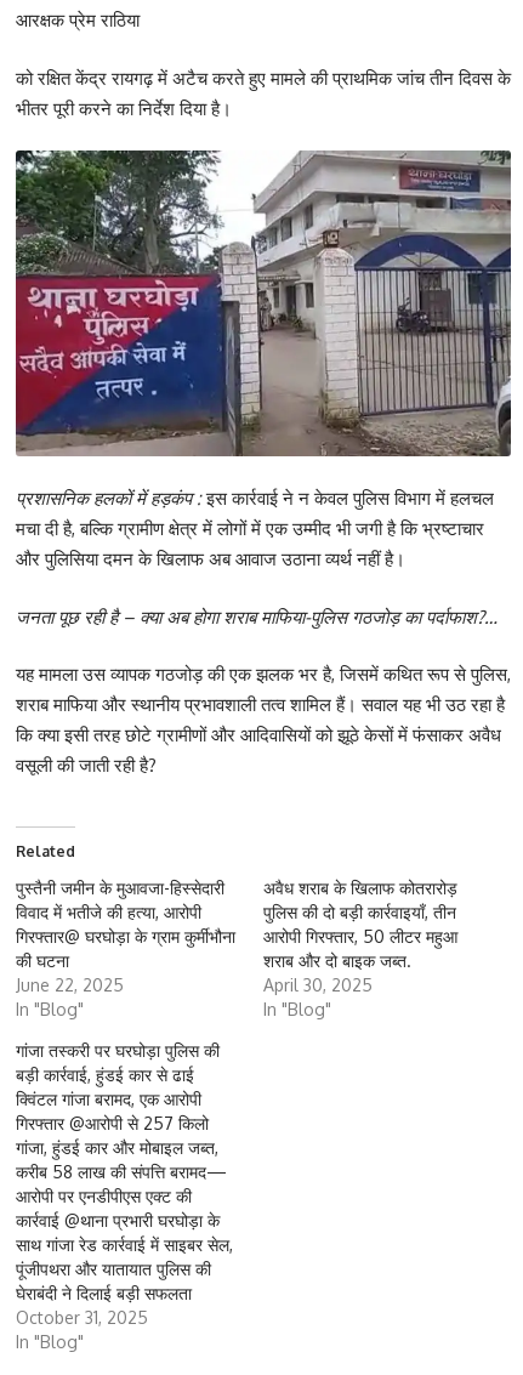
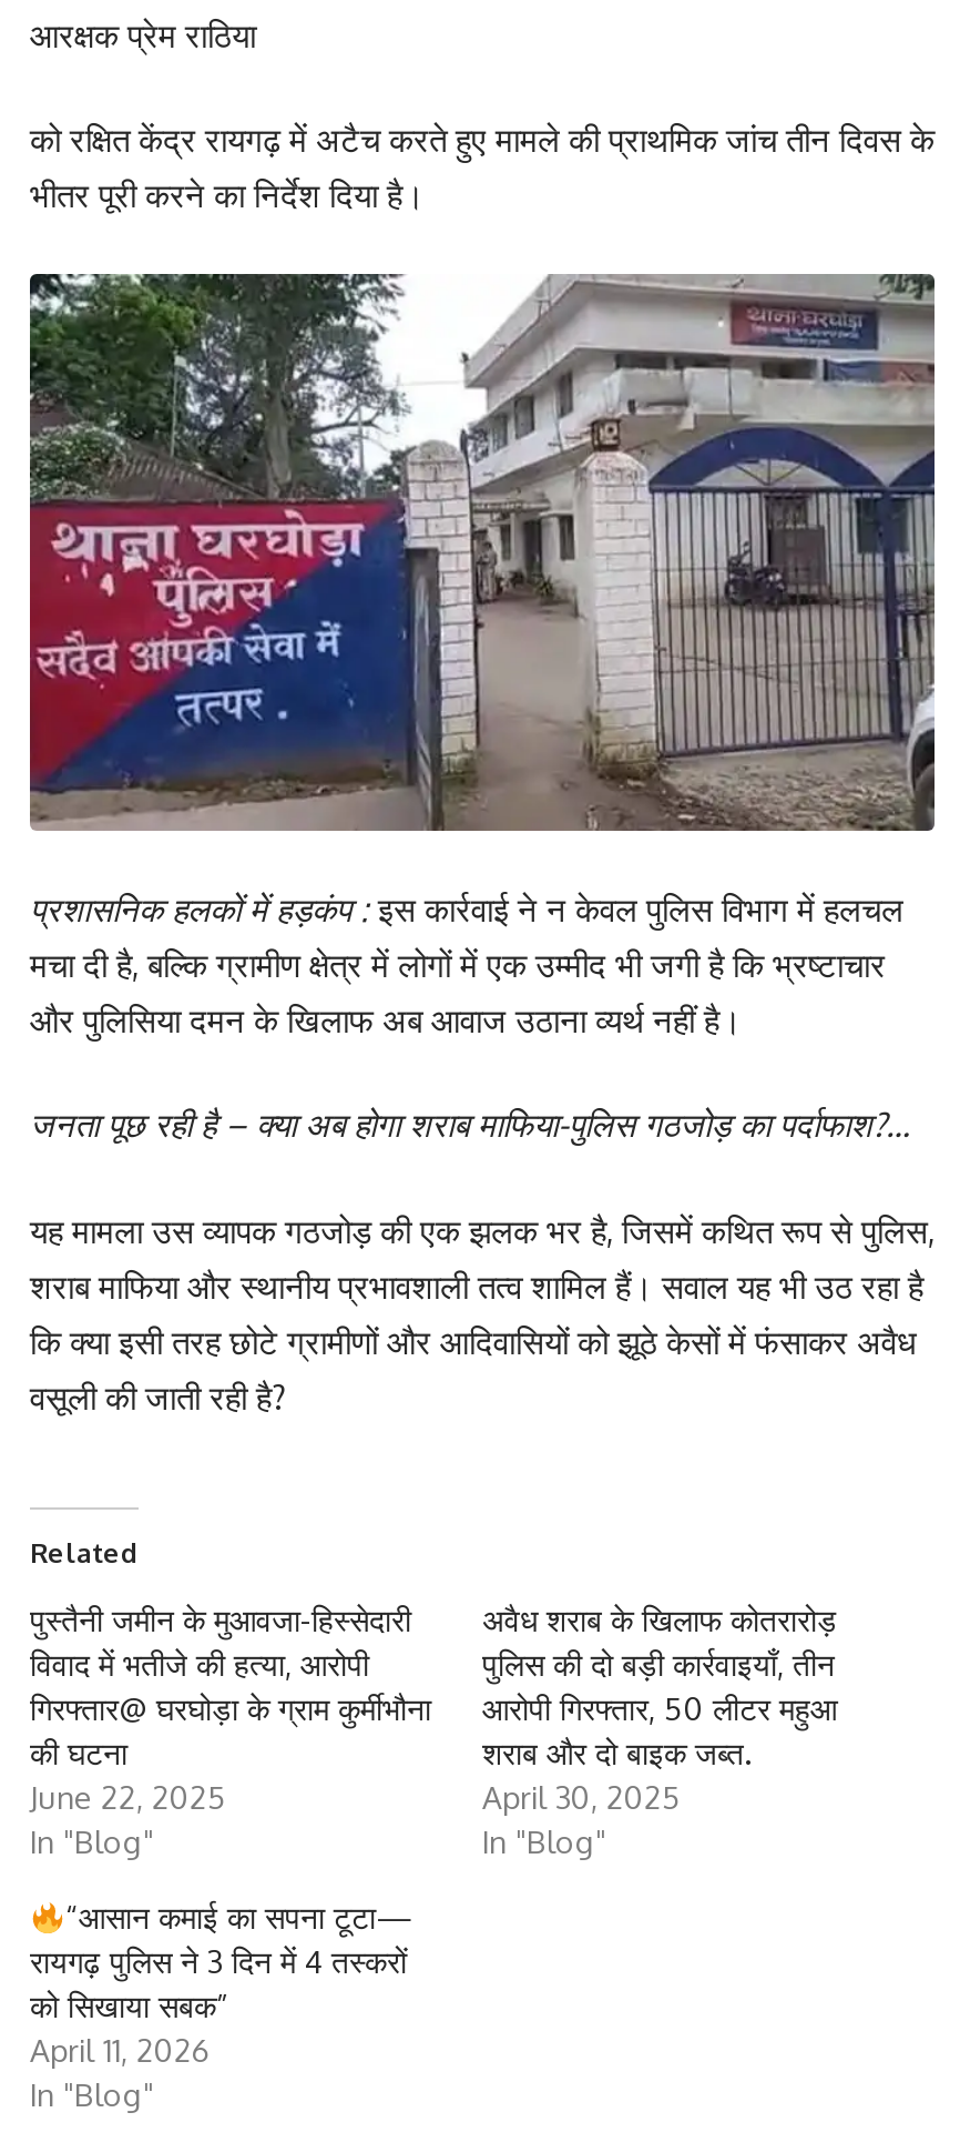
- गांजा तस्करी पर घरघोड़ा पुलिस की
- बड़ी कार्रवाई, हुंडई कार से ढाई
- क्विंटल गांजा बरामद, एक आरोपी
- गिरफ्तार @आरोपी से 257 किलो
- गांजा, हुंडई कार और मोबाइल जब्त,
- करीब 58 लाख की संपत्ति बरामद—
- आरोपी पर एनडीपीएस एक्ट की
- कार्रवाई @थाना प्रभारी घरघोड़ा के
- साथ गांजा रेड कार्रवाई में साइबर सेल,
- पूंजीपथरा और यातायात पुलिस की
- घेराबंदी ने दिलाई बड़ी सफलता
- October 31, 2025
+ “आसान कमाई का सपना टूटा—
+ रायगढ़ पुलिस ने 3 दिन में 4 तस्करों
+ को सिखाया सबक”
+ April 11, 2026
